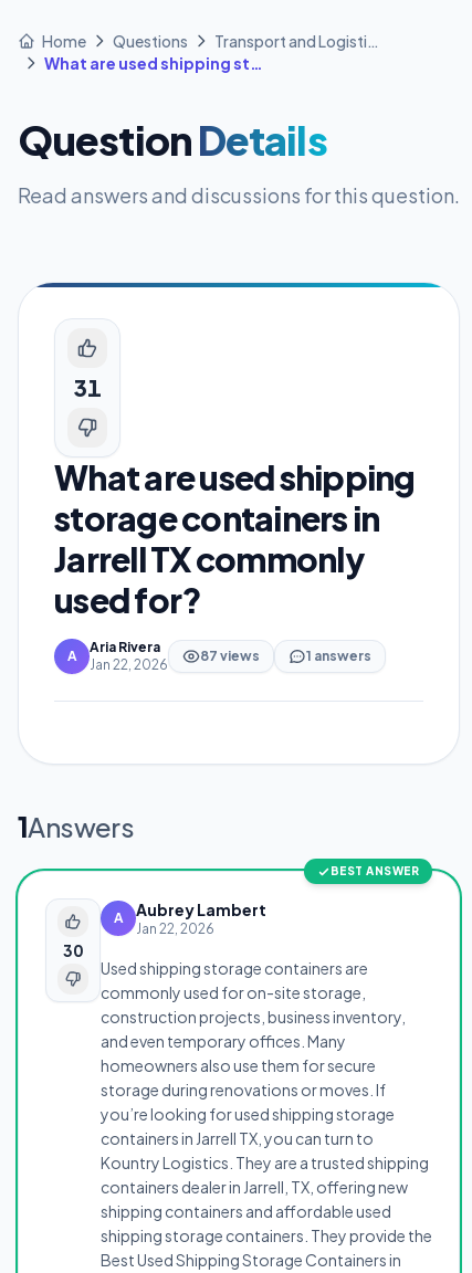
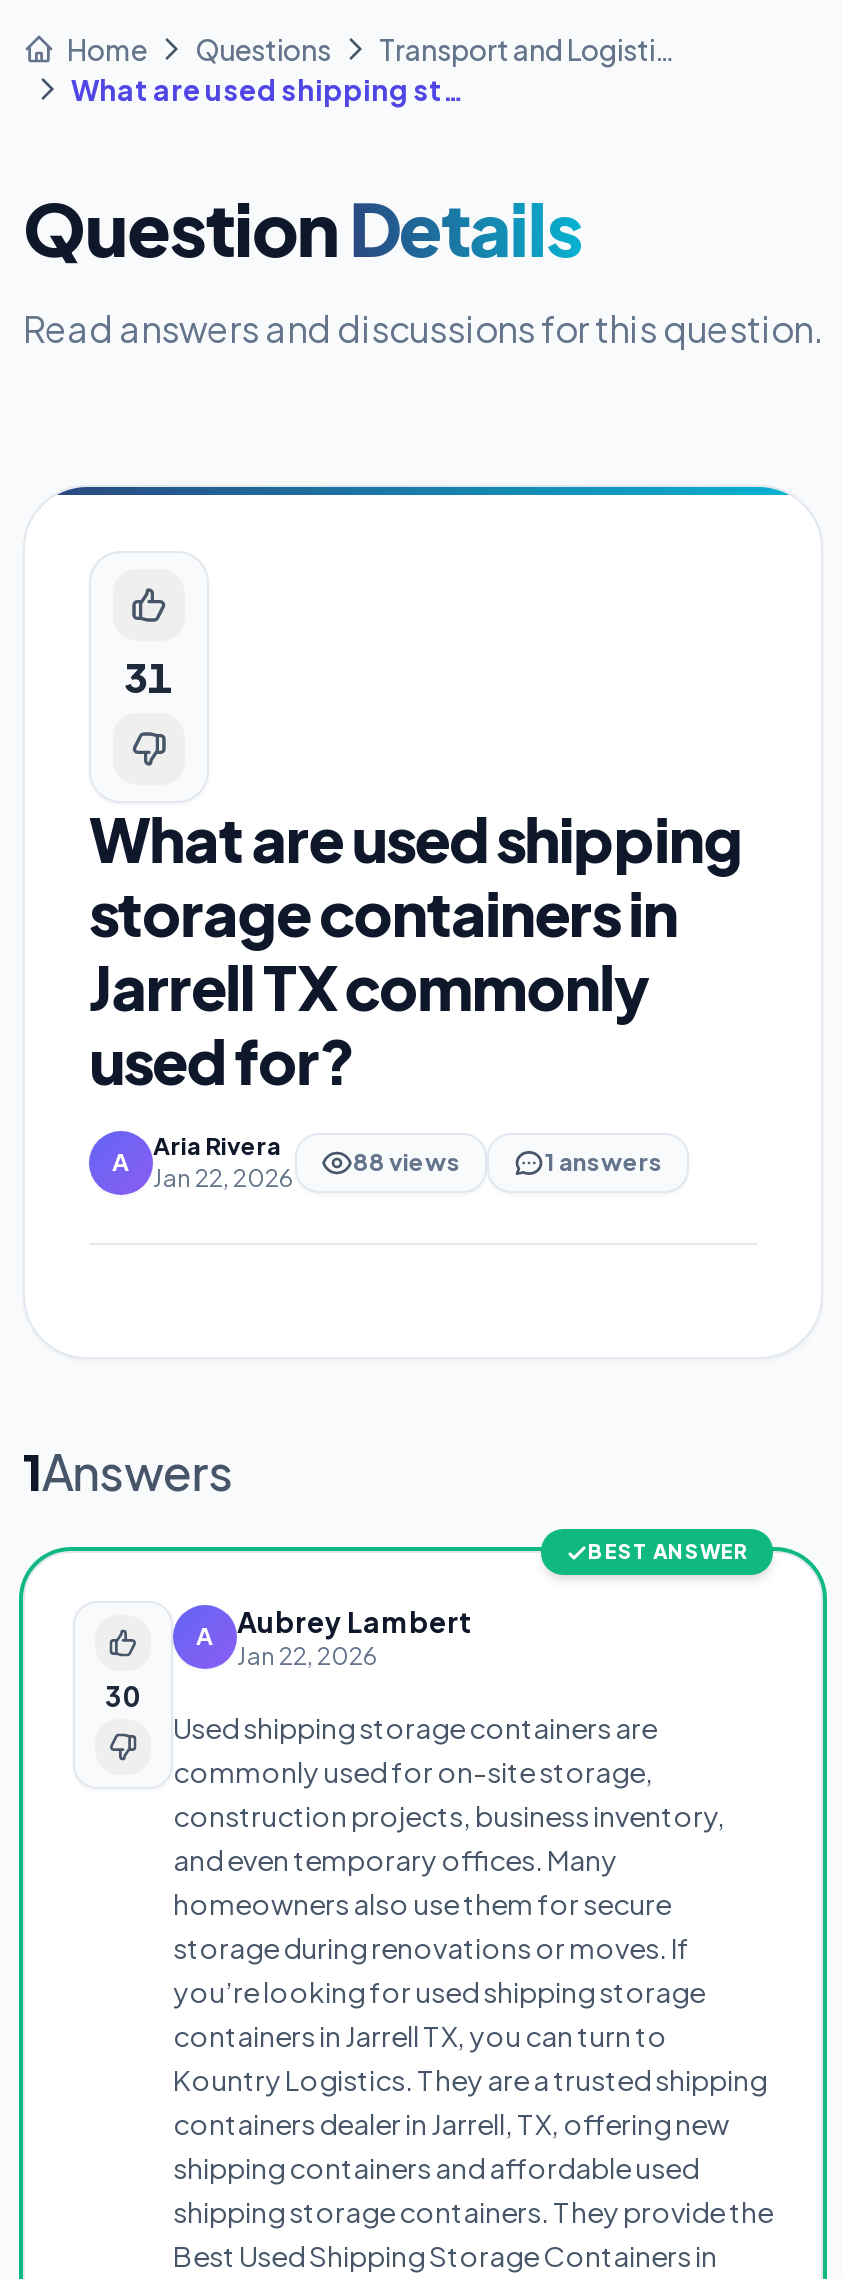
- 87 views
+ 88 views
